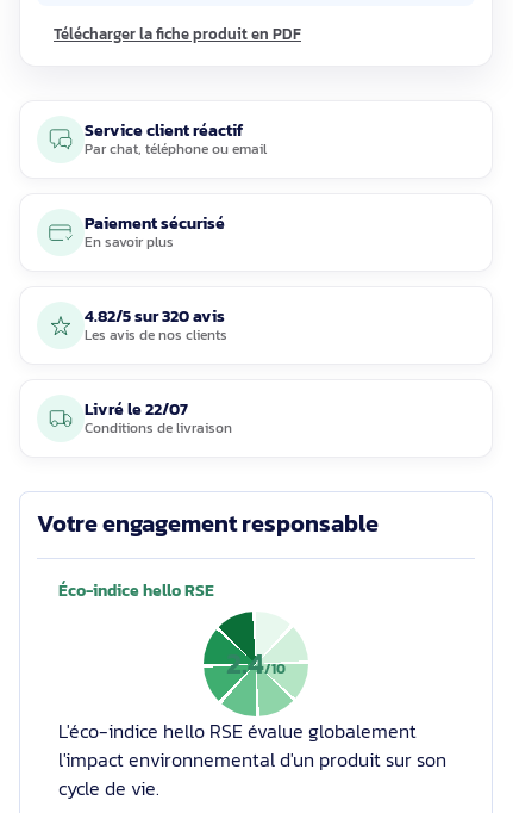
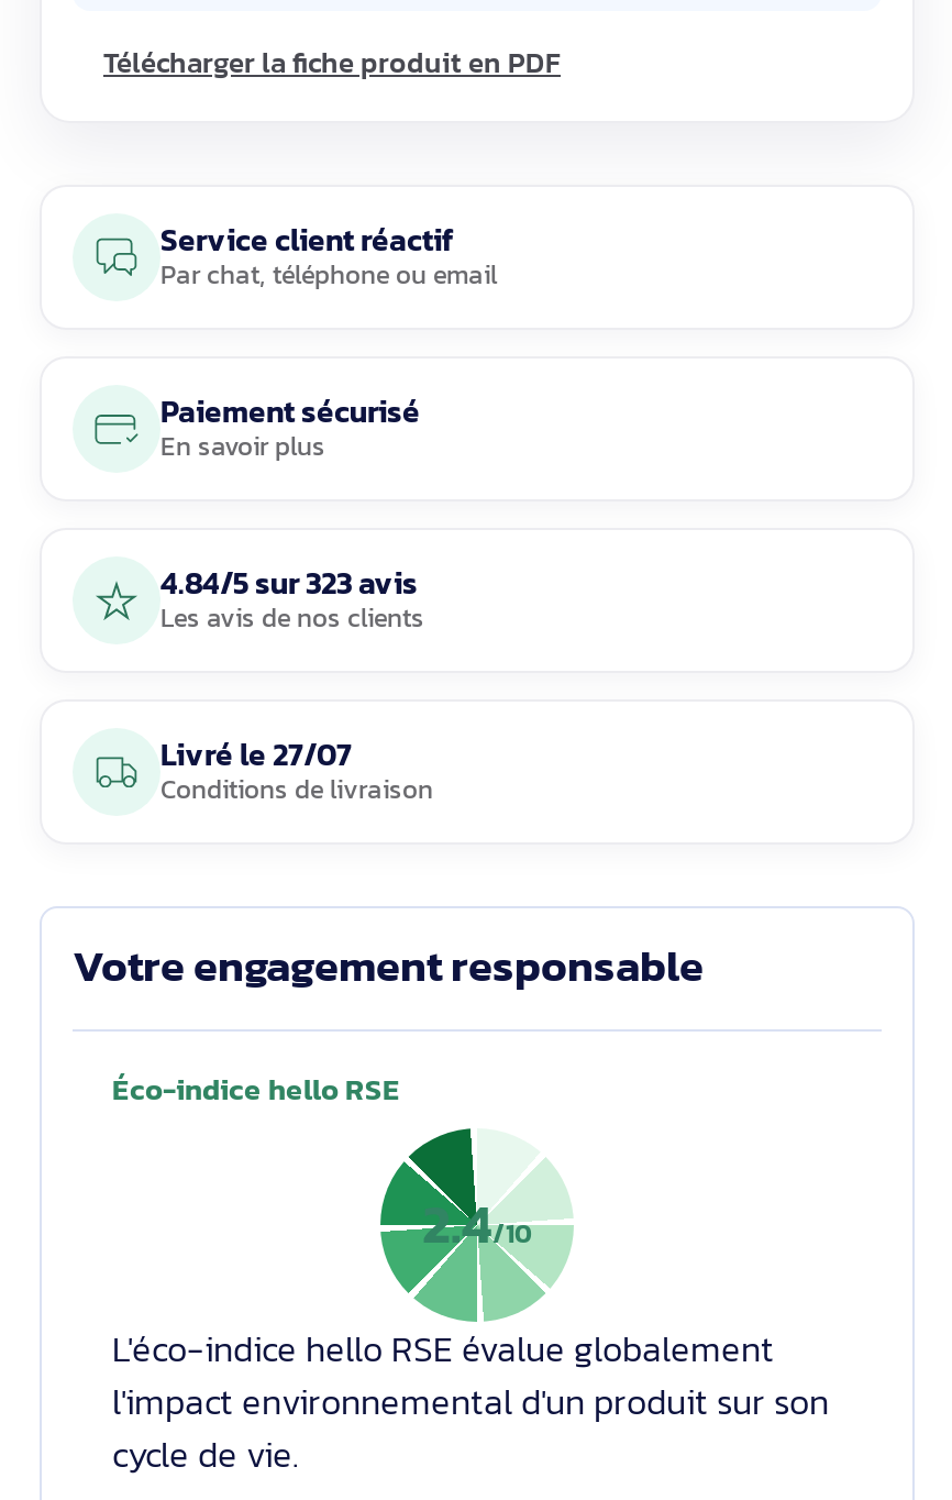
- 4.82/5 sur 320 avis
+ 4.84/5 sur 323 avis

- Livré le 22/07
+ Livré le 27/07
